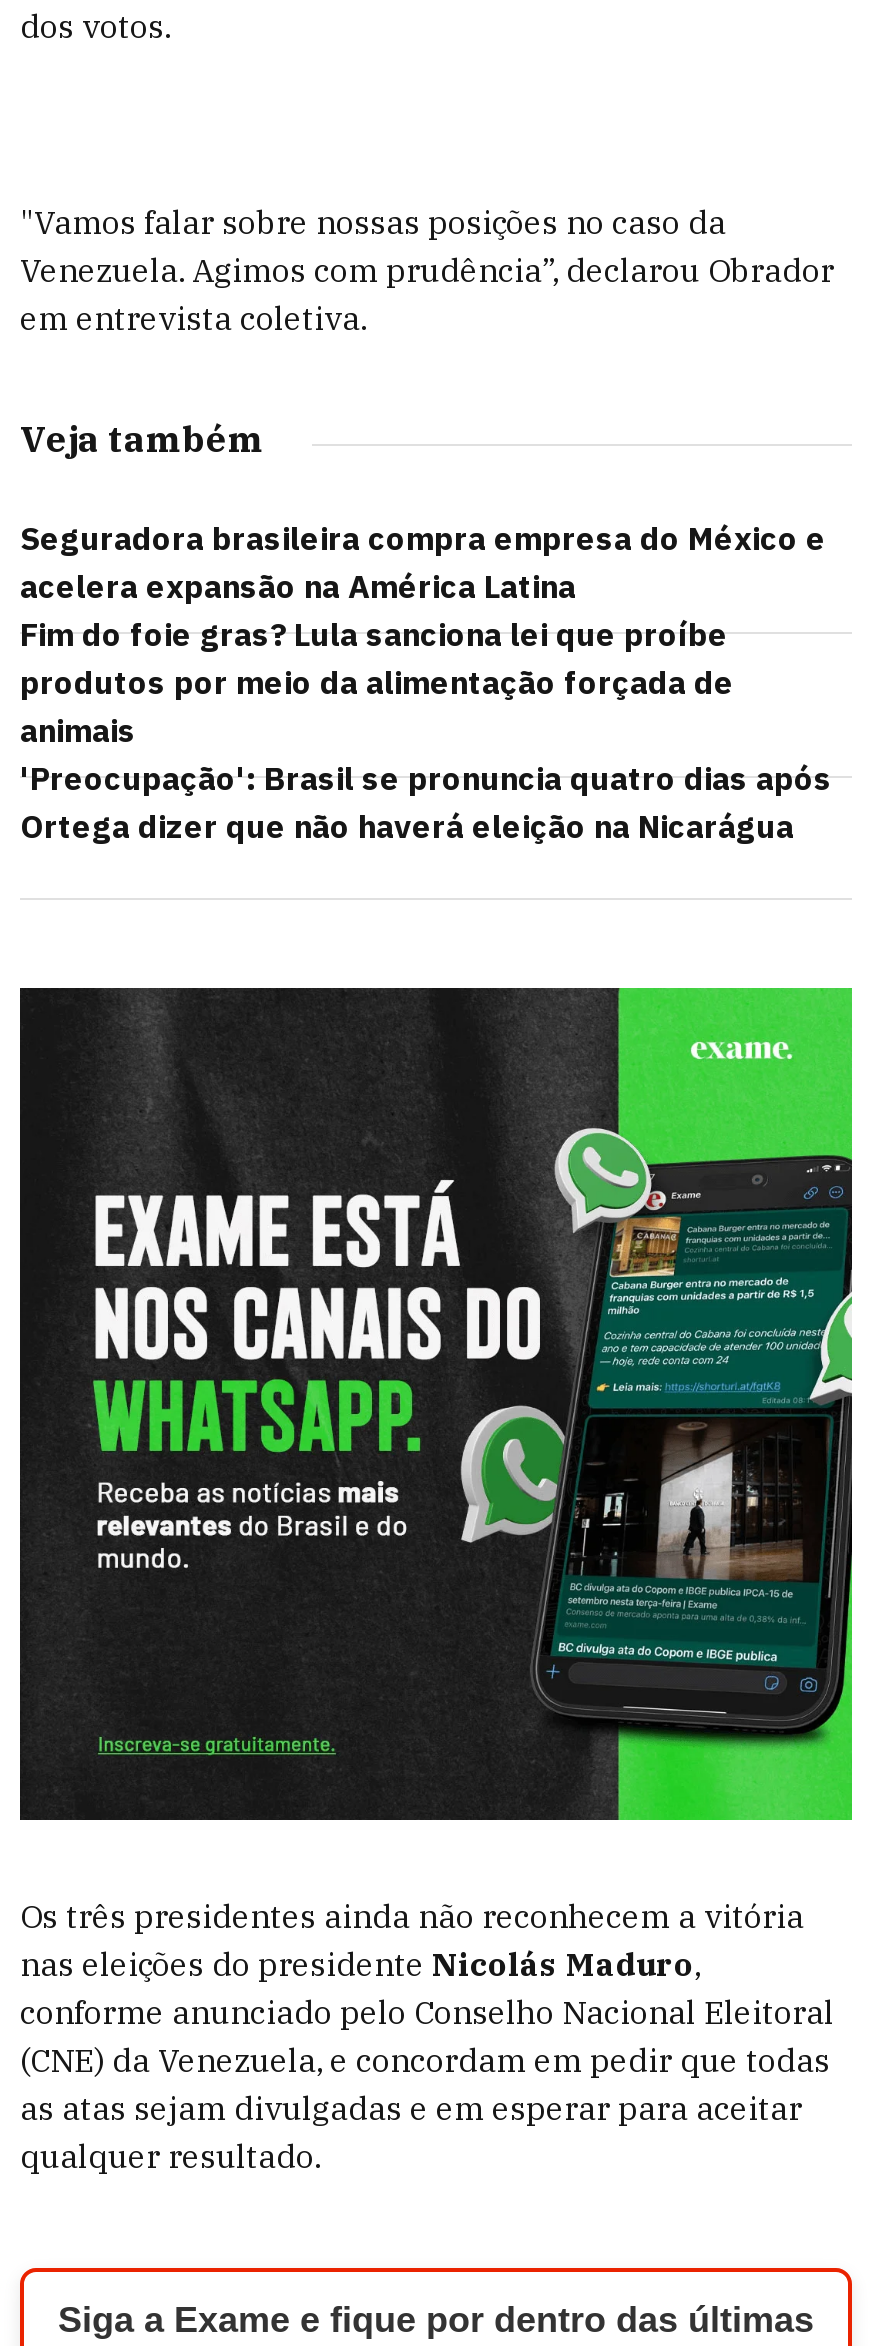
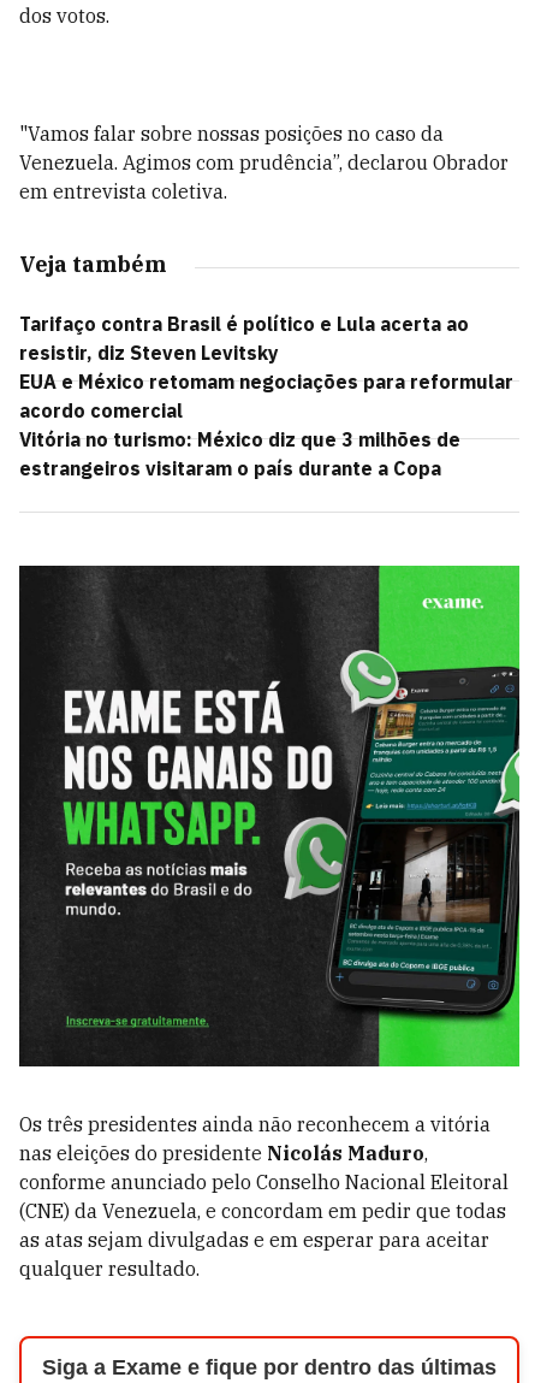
- Seguradora brasileira compra empresa do México e
- acelera expansão na América Latina
- Fim do foie gras? Lula sanciona lei que proíbe
- produtos por meio da alimentação forçada de
- animais
- 'Preocupação': Brasil se pronuncia quatro dias após
- Ortega dizer que não haverá eleição na Nicarágua
+ Tarifaço contra Brasil é político e Lula acerta ao
+ resistir, diz Steven Levitsky
+ EUA e México retomam negociações para reformular
+ acordo comercial
+ Vitória no turismo: México diz que 3 milhões de
+ estrangeiros visitaram o país durante a Copa
